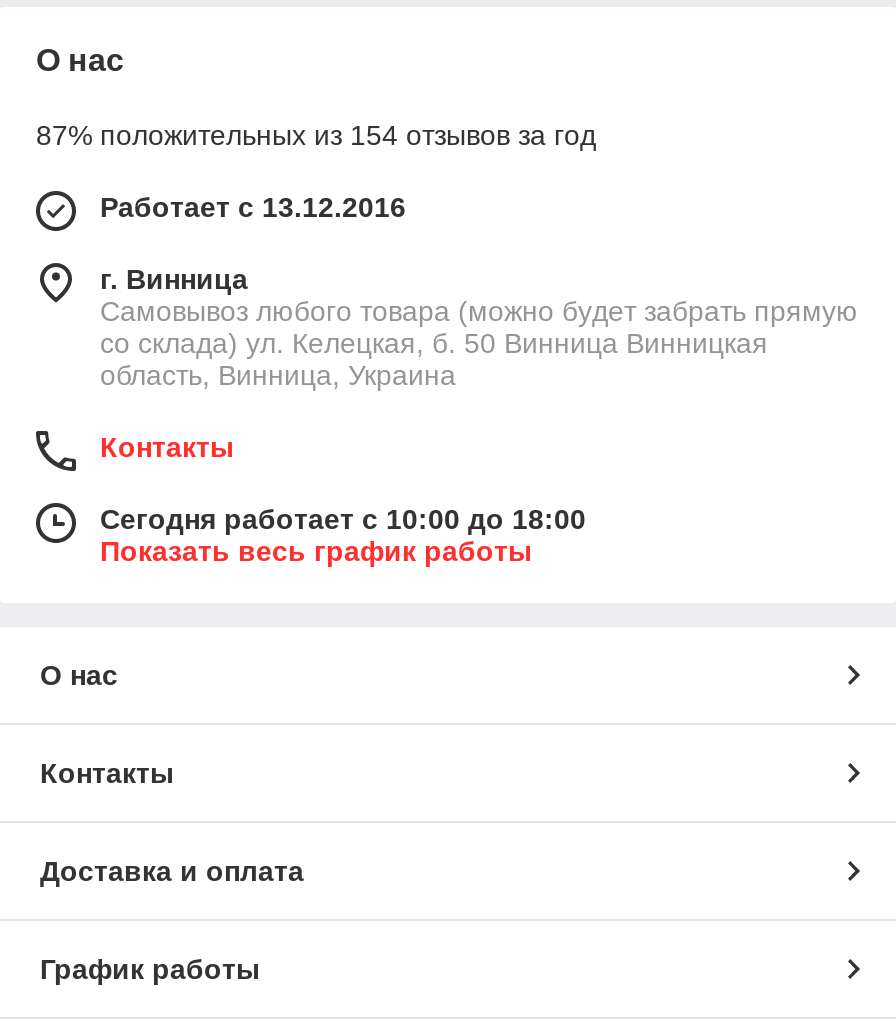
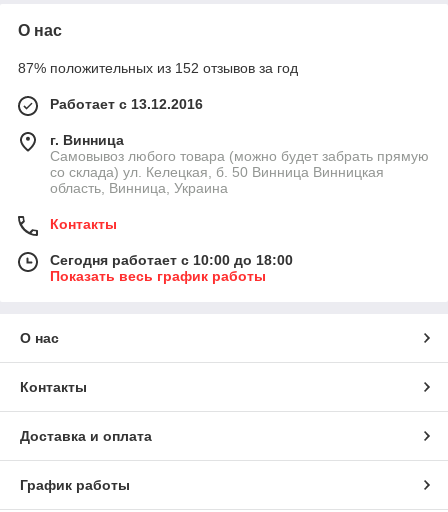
- 87% положительных из 154 отзывов за год
+ 87% положительных из 152 отзывов за год
